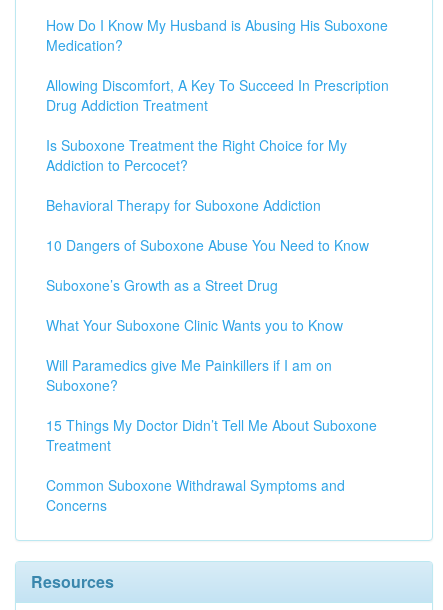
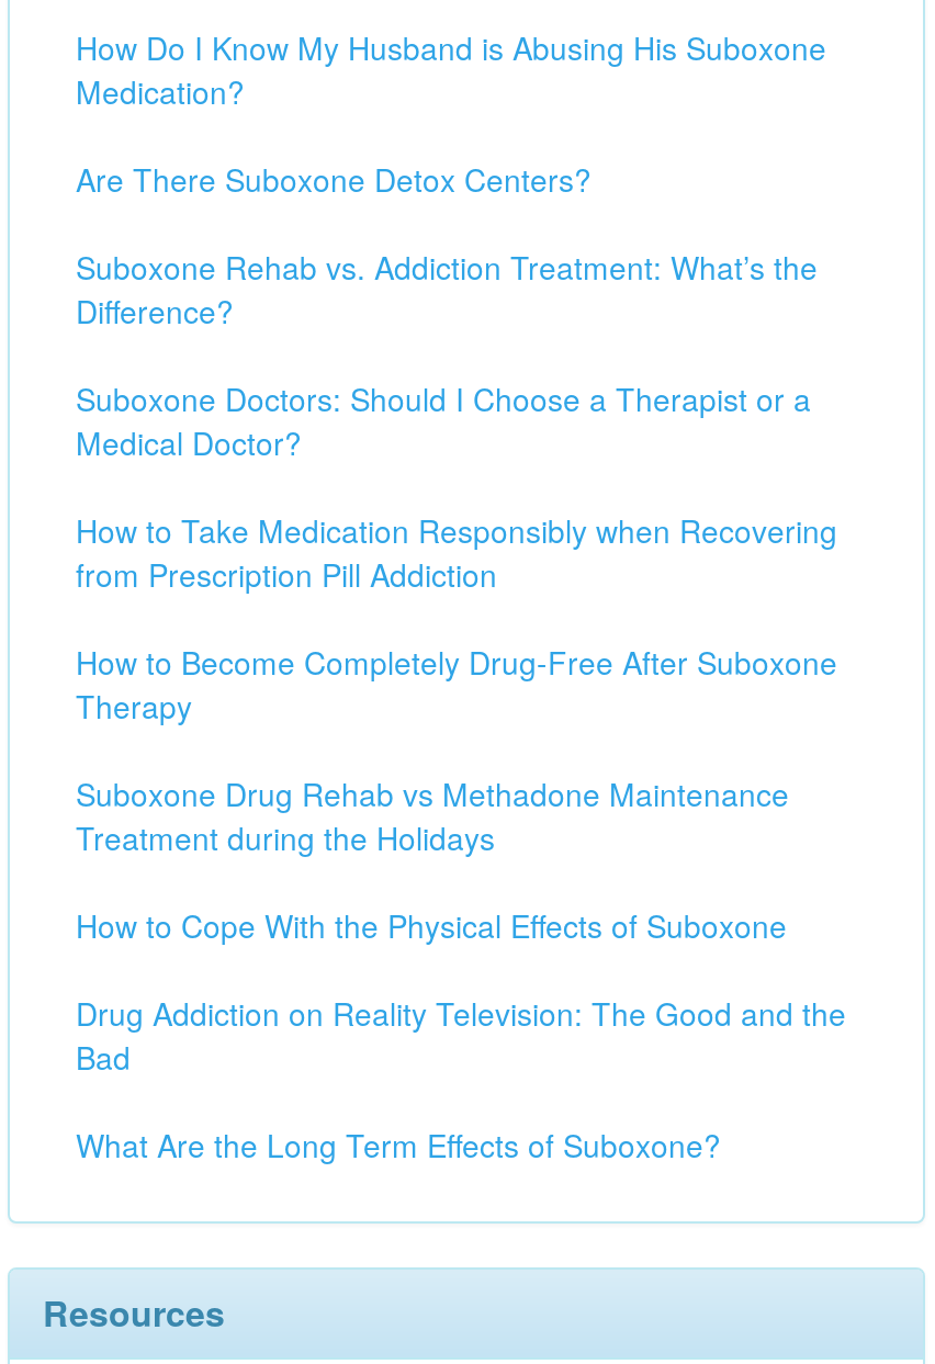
- Allowing Discomfort, A Key To Succeed In Prescription
- Drug Addiction Treatment
+ Are There Suboxone Detox Centers?

- Is Suboxone Treatment the Right Choice for My
- Addiction to Percocet?
+ Suboxone Rehab vs. Addiction Treatment: What’s the
+ Difference?

- Behavioral Therapy for Suboxone Addiction
+ Suboxone Doctors: Should I Choose a Therapist or a
+ Medical Doctor?

- 10 Dangers of Suboxone Abuse You Need to Know
+ How to Take Medication Responsibly when Recovering
+ from Prescription Pill Addiction

- Suboxone’s Growth as a Street Drug
+ How to Become Completely Drug-Free After Suboxone
+ Therapy

- What Your Suboxone Clinic Wants you to Know
+ Suboxone Drug Rehab vs Methadone Maintenance
+ Treatment during the Holidays

- Will Paramedics give Me Painkillers if I am on
- Suboxone?
+ How to Cope With the Physical Effects of Suboxone

- 15 Things My Doctor Didn’t Tell Me About Suboxone
- Treatment
+ Drug Addiction on Reality Television: The Good and the
+ Bad

- Common Suboxone Withdrawal Symptoms and
- Concerns
+ What Are the Long Term Effects of Suboxone?
